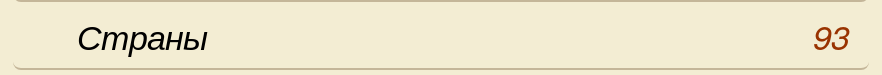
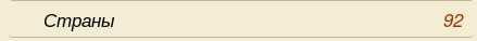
- 93
+ 92
